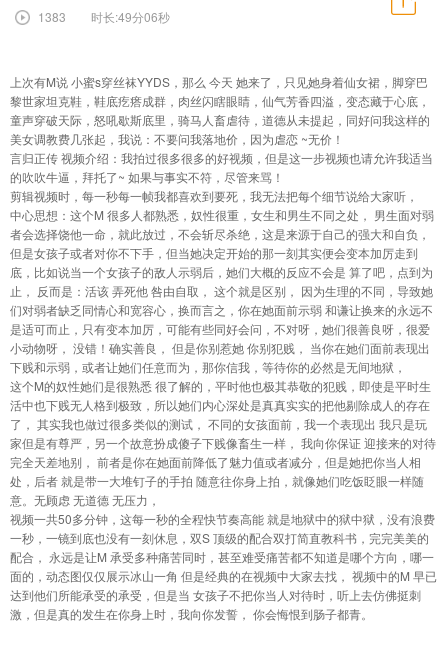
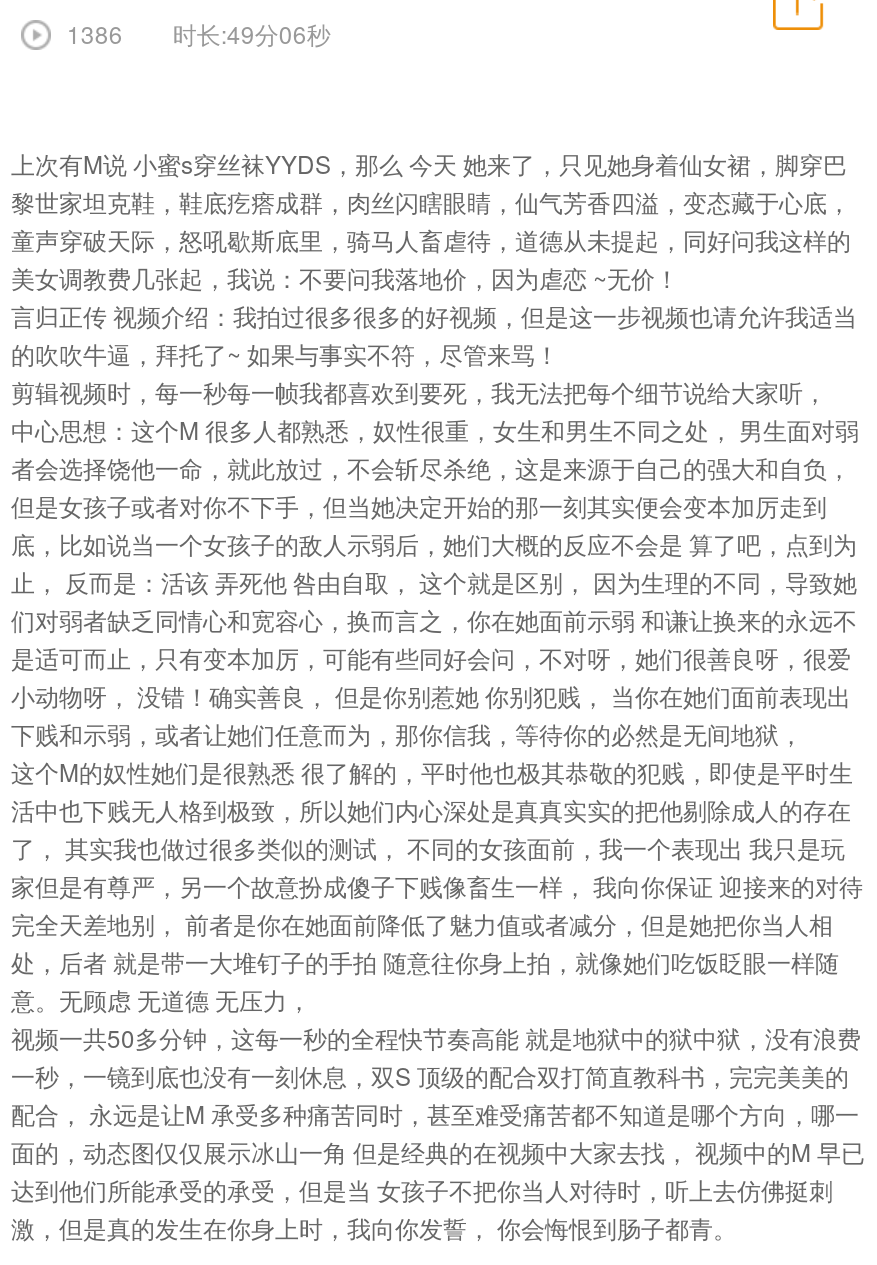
- 1383 时长:49分06秒
+ 1386 时长:49分06秒
